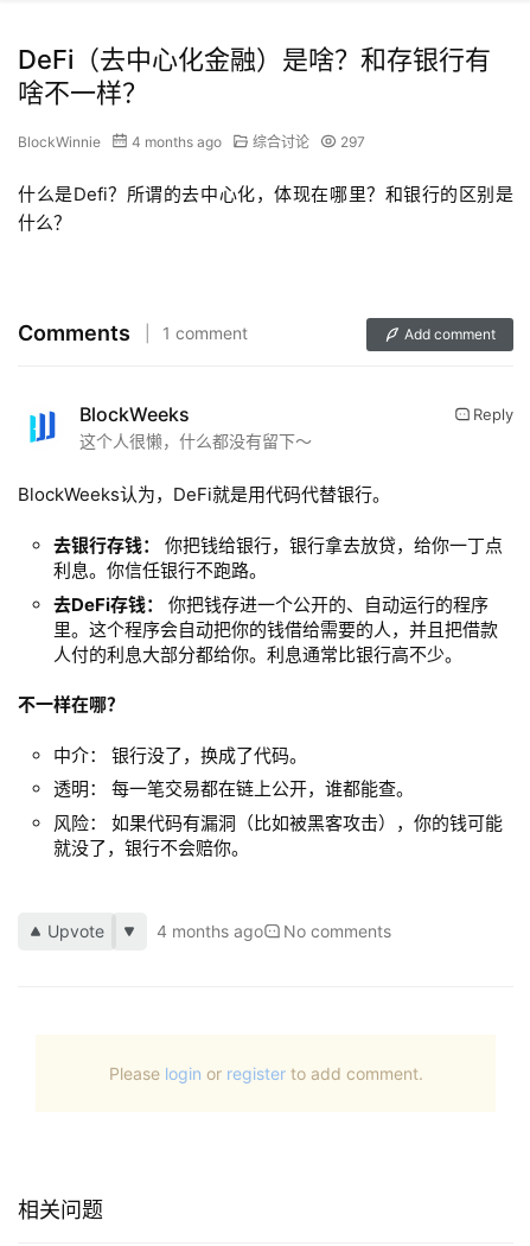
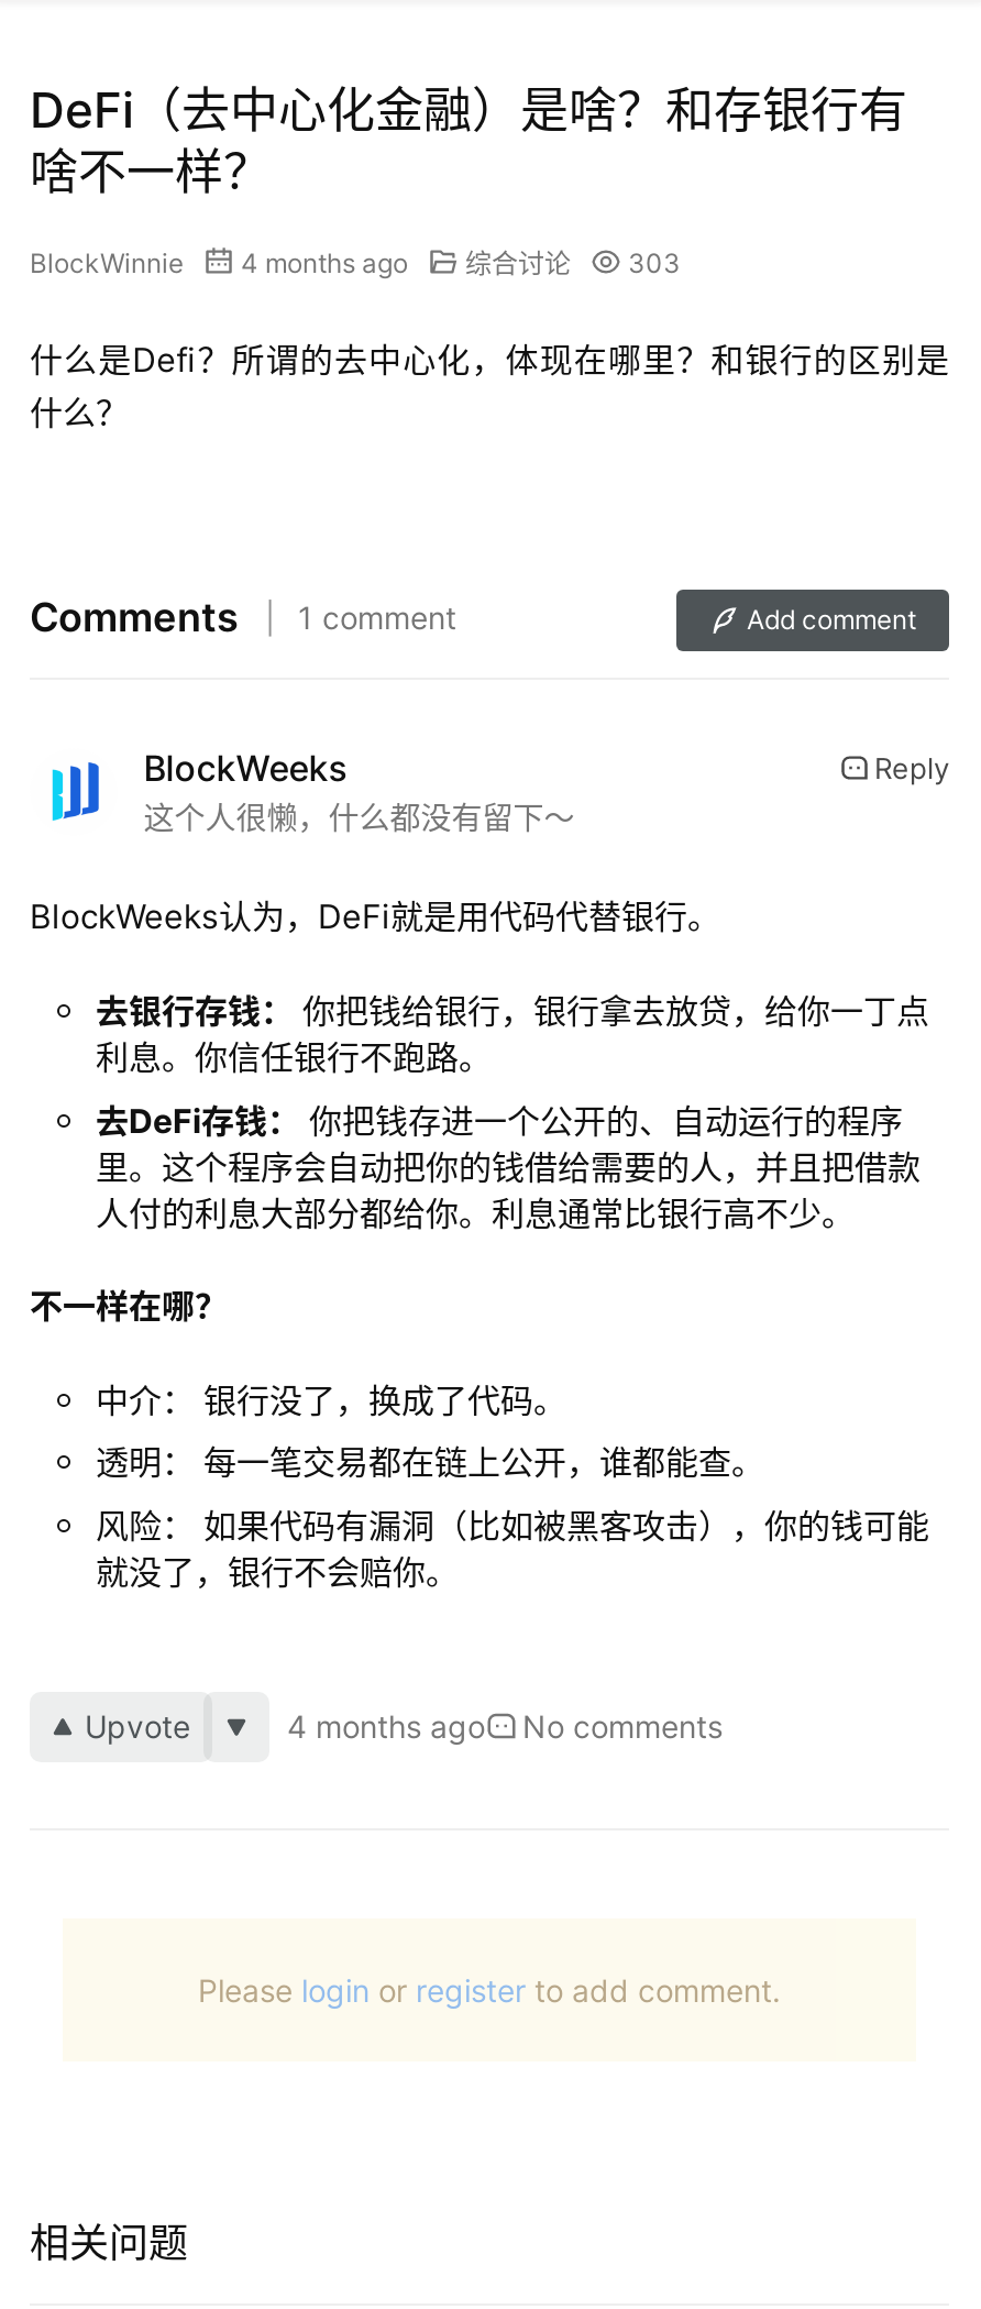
- BlockWinnie 4 months ago 综合讨论 297
+ BlockWinnie 4 months ago 综合讨论 303
